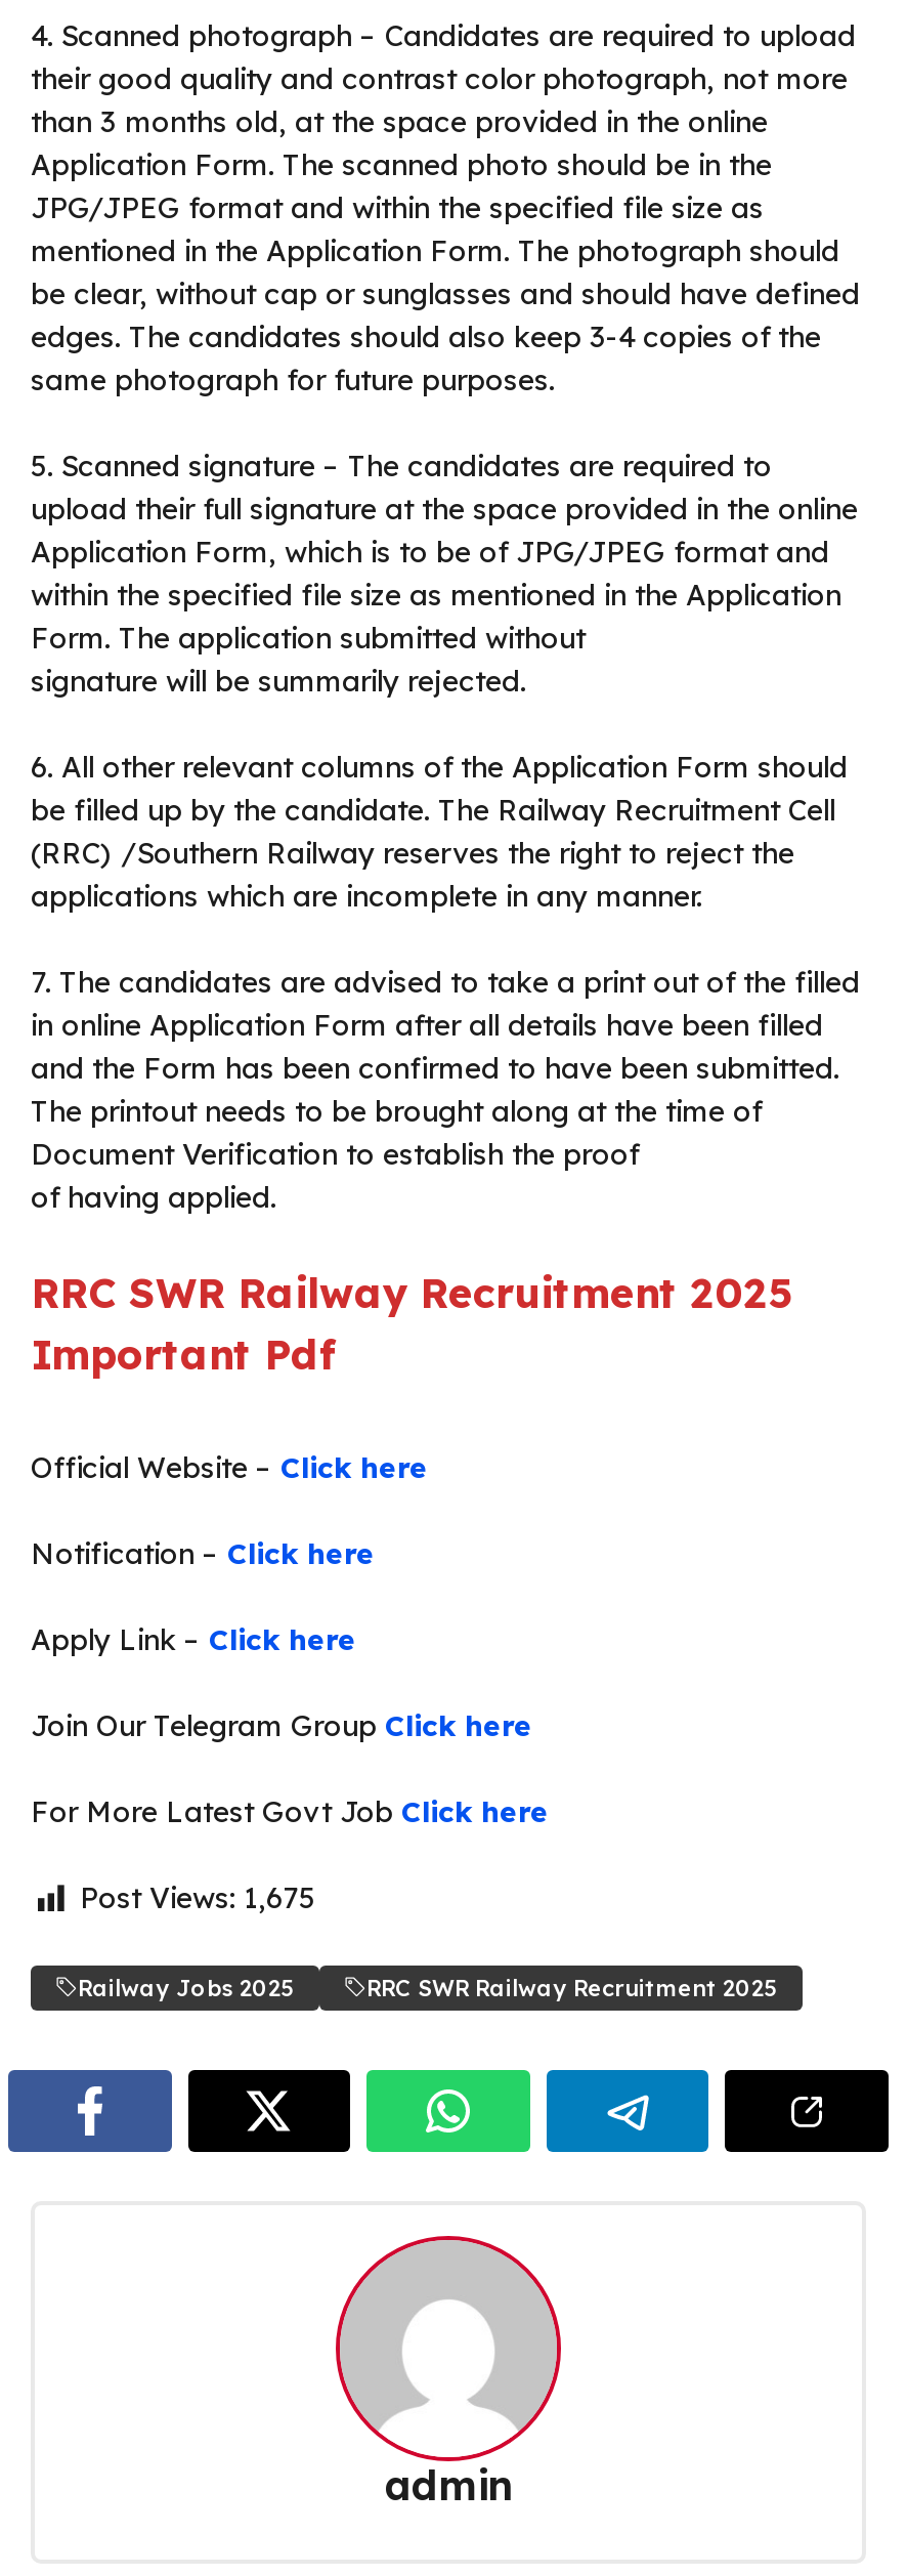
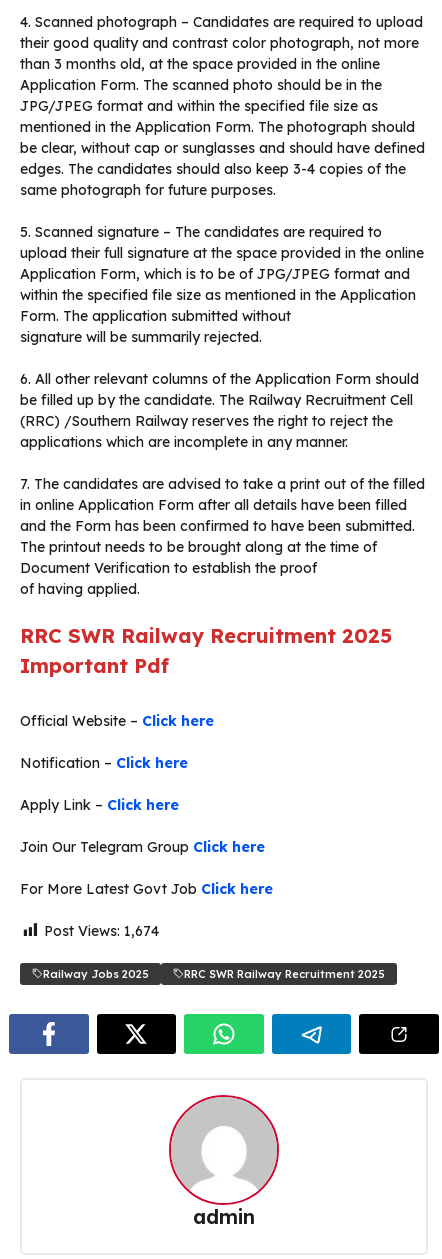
- Post Views: 1,675
+ Post Views: 1,674
